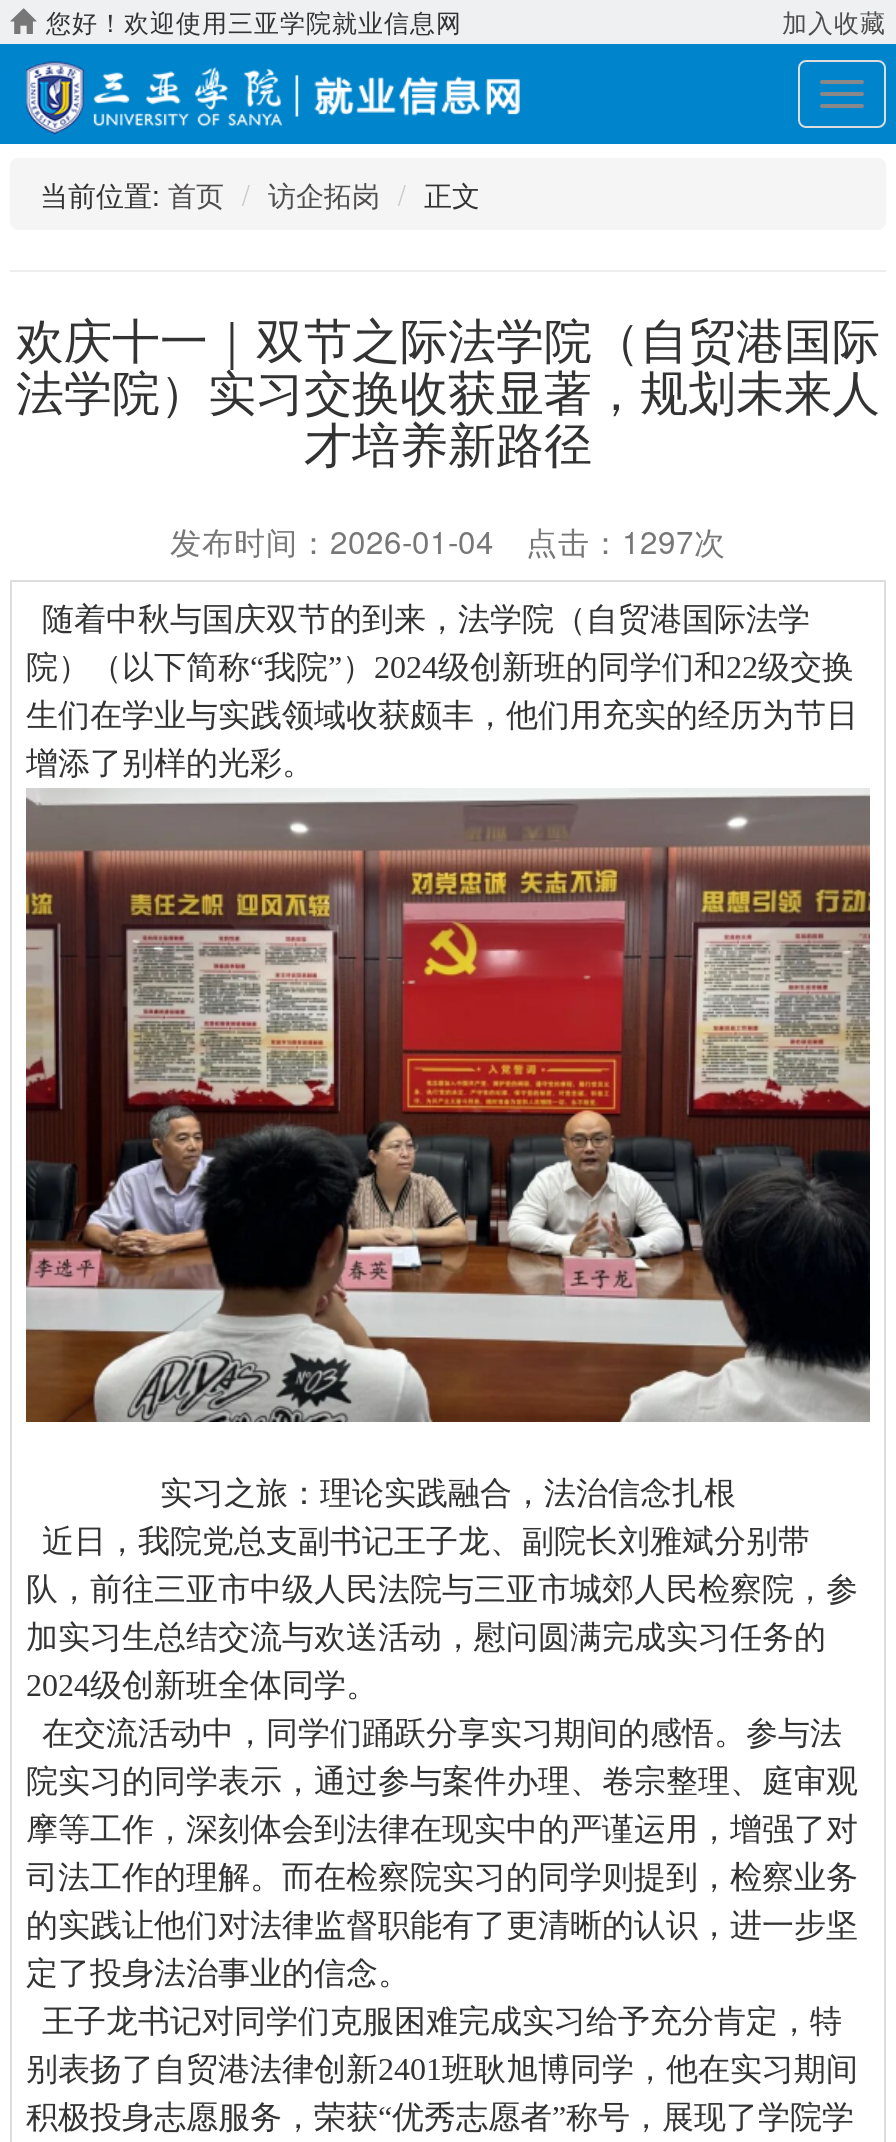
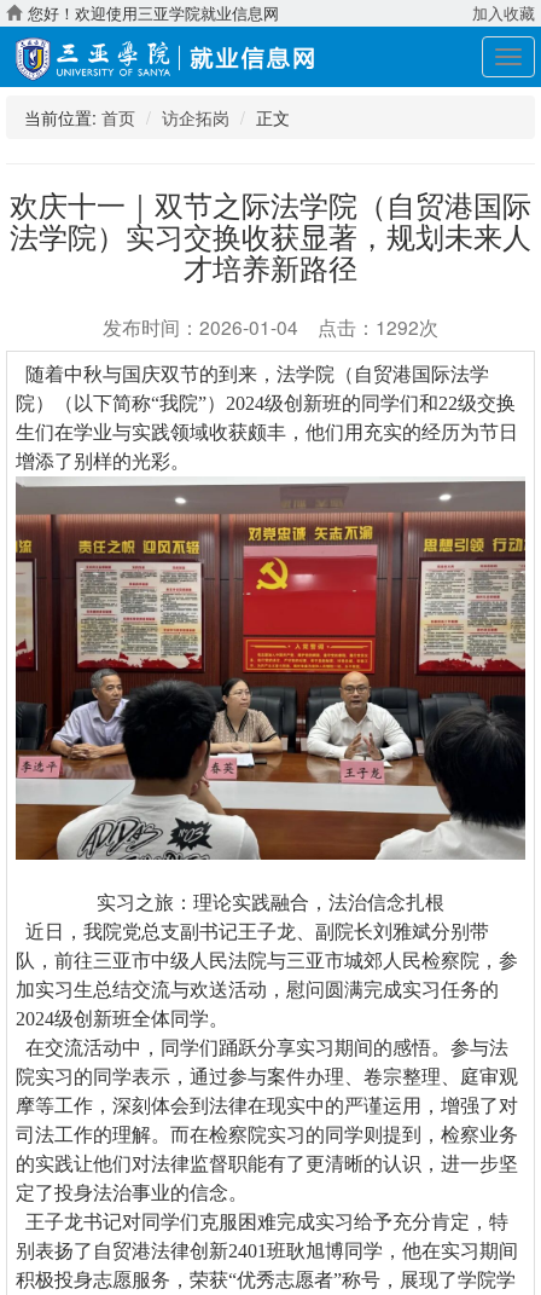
- 发布时间：2026-01-04 点击：1297次
+ 发布时间：2026-01-04 点击：1292次
